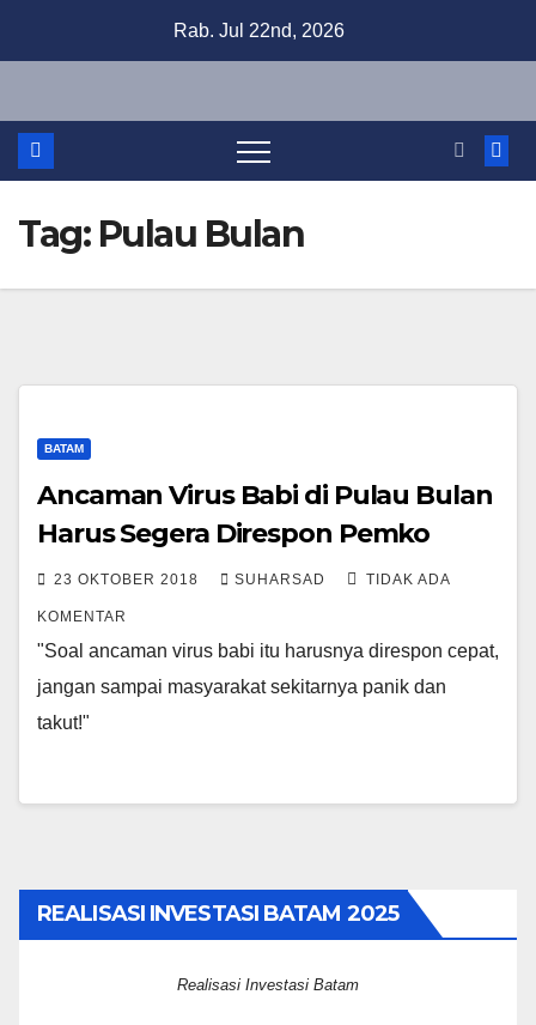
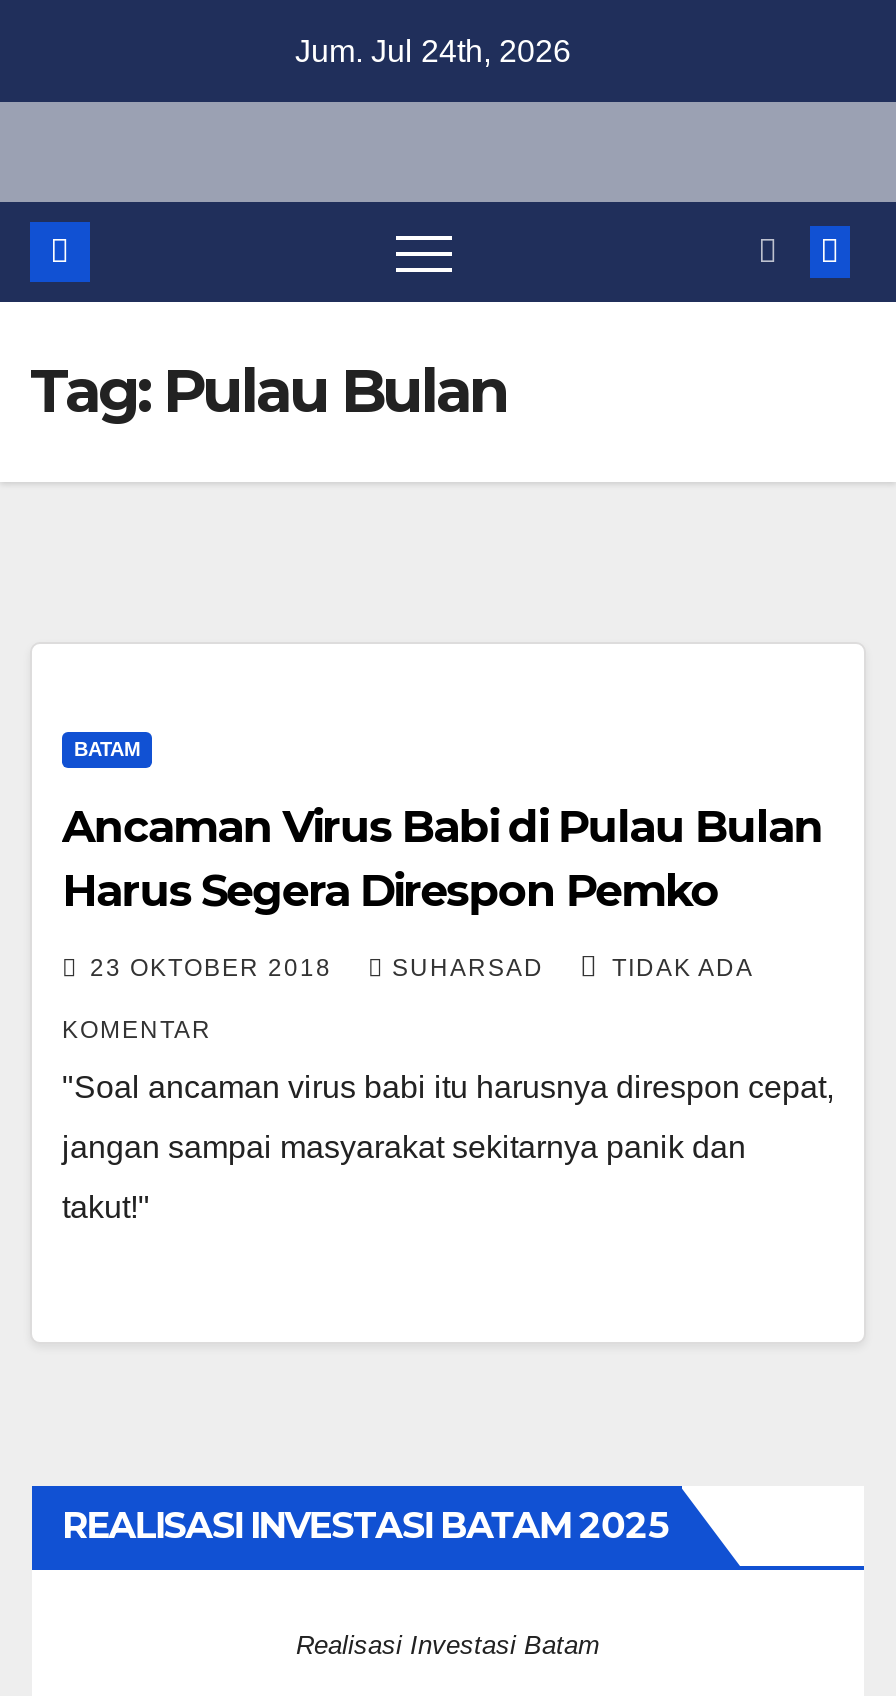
- Rab. Jul 22nd, 2026
+ Jum. Jul 24th, 2026
